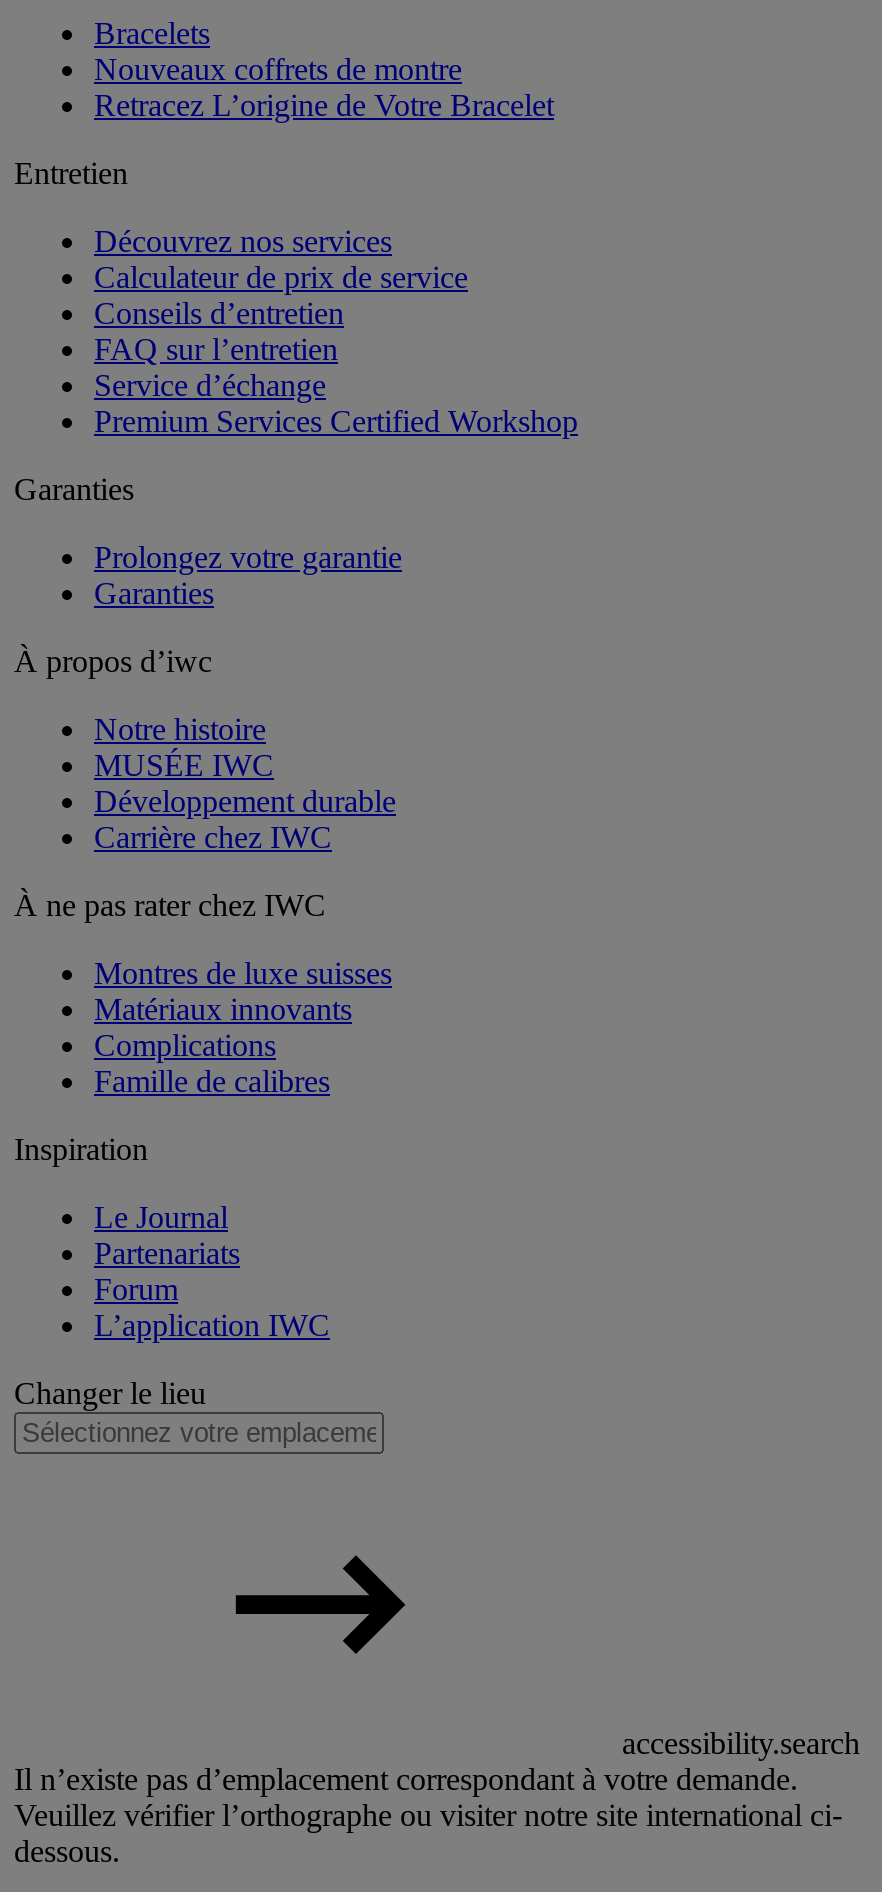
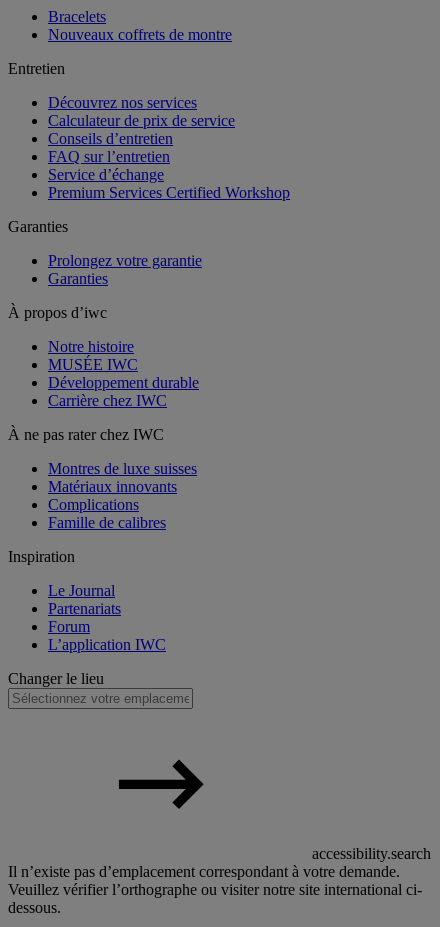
- Retracez L’origine de Votre Bracelet
